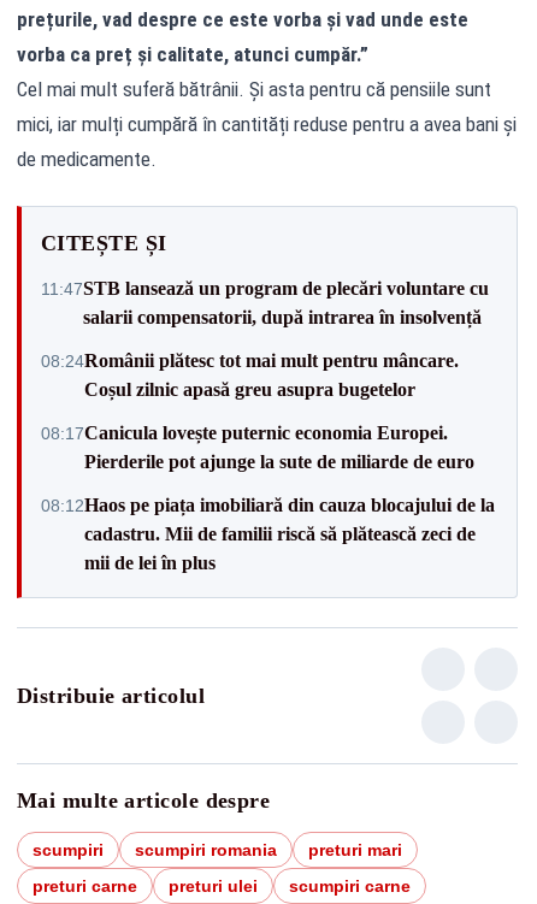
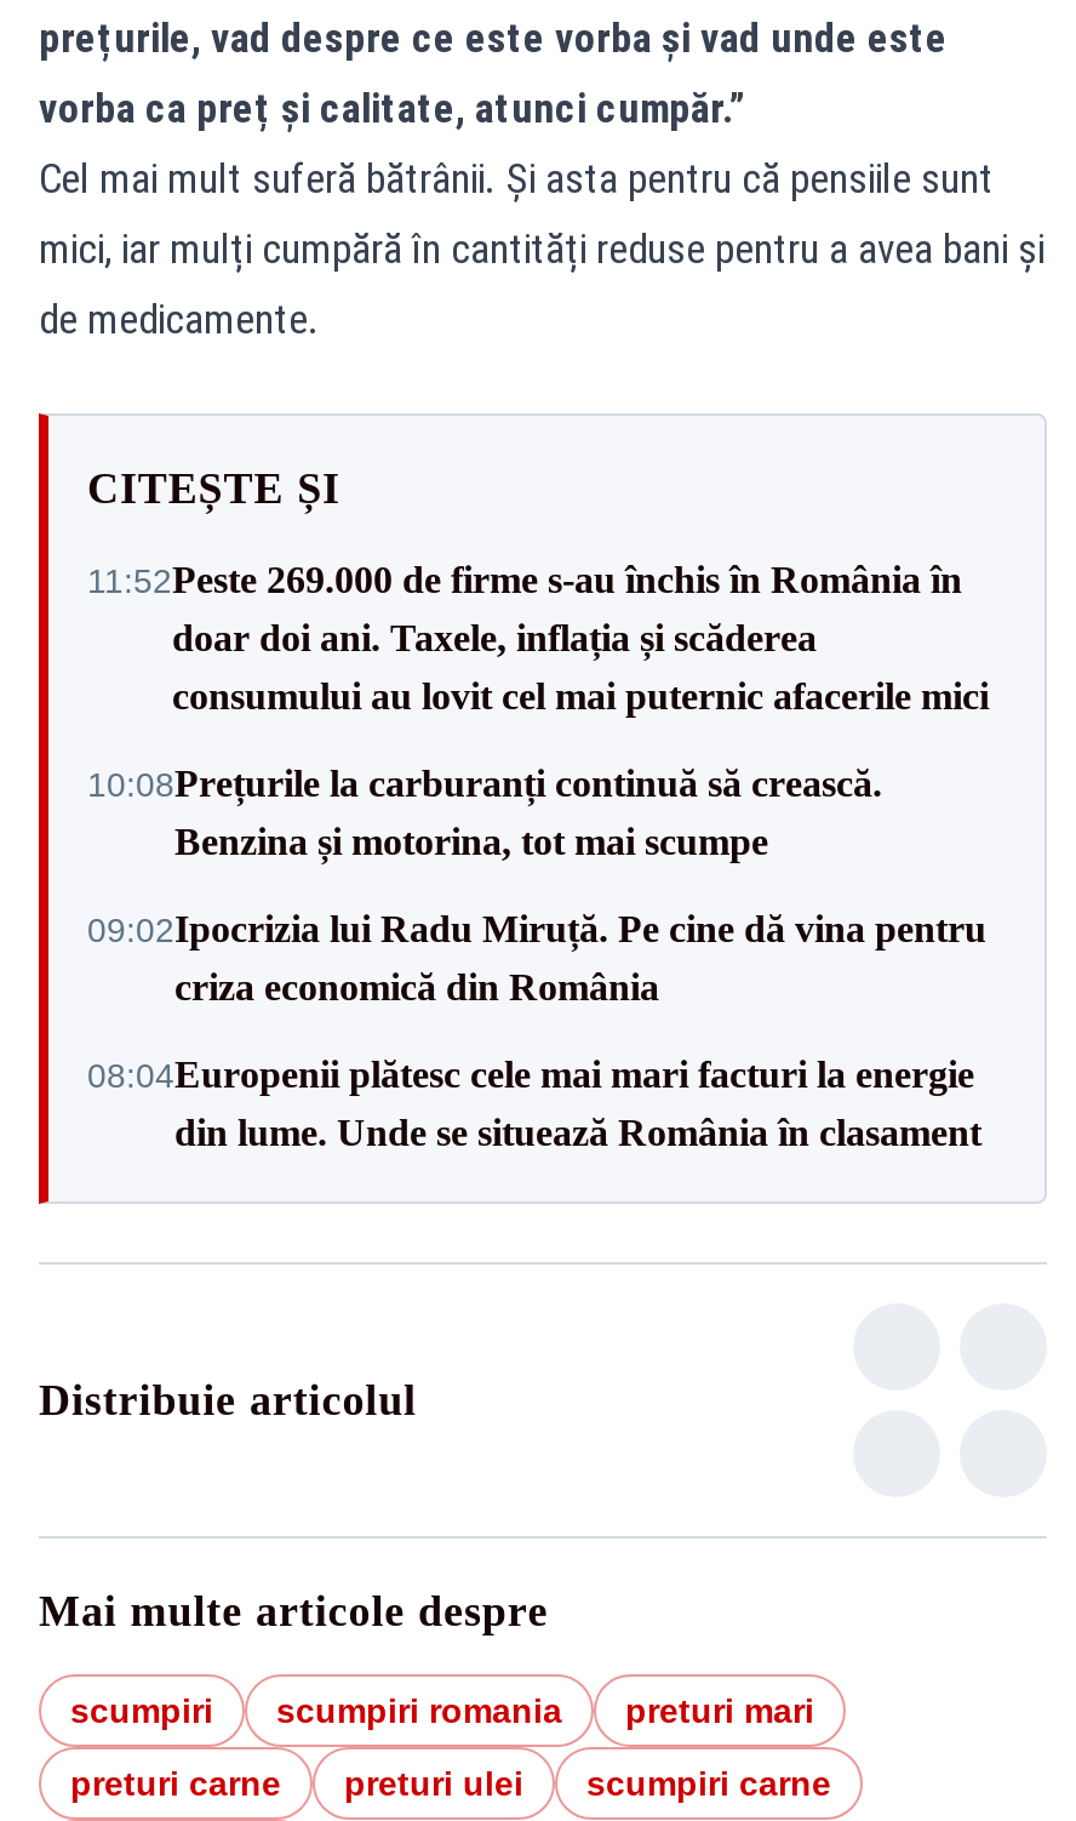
- 11:47STB lansează un program de plecări voluntare cu
- salarii compensatorii, după intrarea în insolvență
+ 11:52Peste 269.000 de firme s-au închis în România în
+ doar doi ani. Taxele, inflația și scăderea
+ consumului au lovit cel mai puternic afacerile mici

- 08:24Românii plătesc tot mai mult pentru mâncare.
- Coșul zilnic apasă greu asupra bugetelor
+ 10:08Prețurile la carburanți continuă să crească.
+ Benzina și motorina, tot mai scumpe

- 08:17Canicula lovește puternic economia Europei.
- Pierderile pot ajunge la sute de miliarde de euro
+ 09:02Ipocrizia lui Radu Miruță. Pe cine dă vina pentru
+ criza economică din România

- 08:12Haos pe piața imobiliară din cauza blocajului de la
- cadastru. Mii de familii riscă să plătească zeci de
- mii de lei în plus
+ 08:04Europenii plătesc cele mai mari facturi la energie
+ din lume. Unde se situează România în clasament
